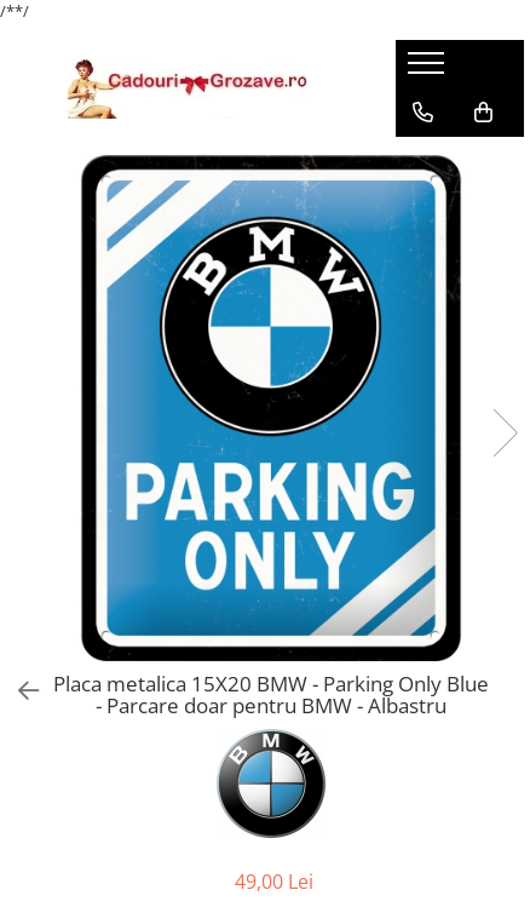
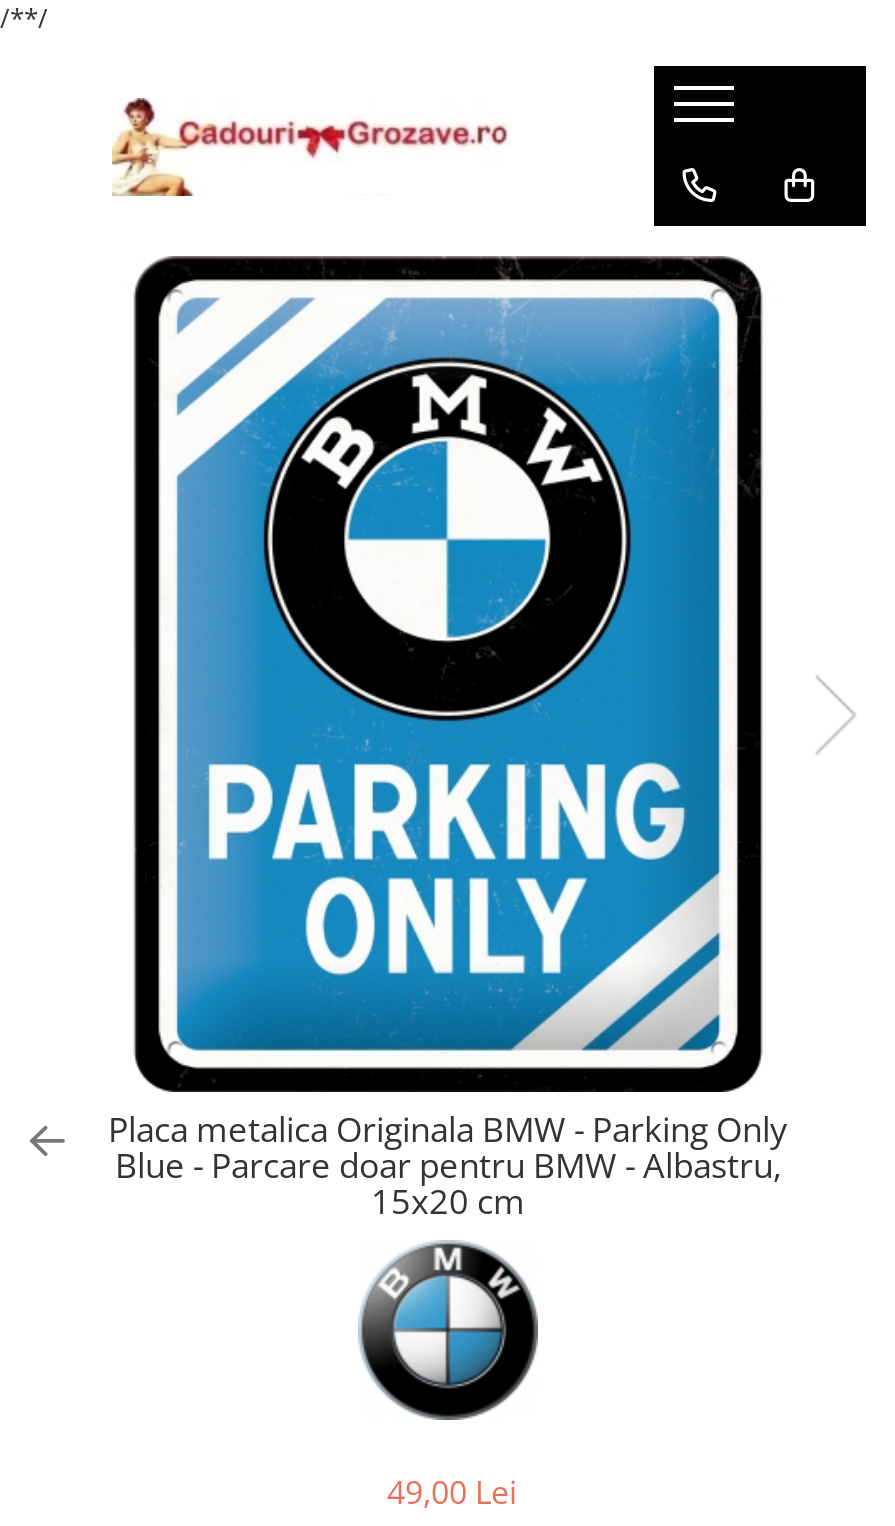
- Placa metalica 15X20 BMW - Parking Only Blue
- - Parcare doar pentru BMW - Albastru
+ Placa metalica Originala BMW - Parking Only
+ Blue - Parcare doar pentru BMW - Albastru,
+ 15x20 cm
